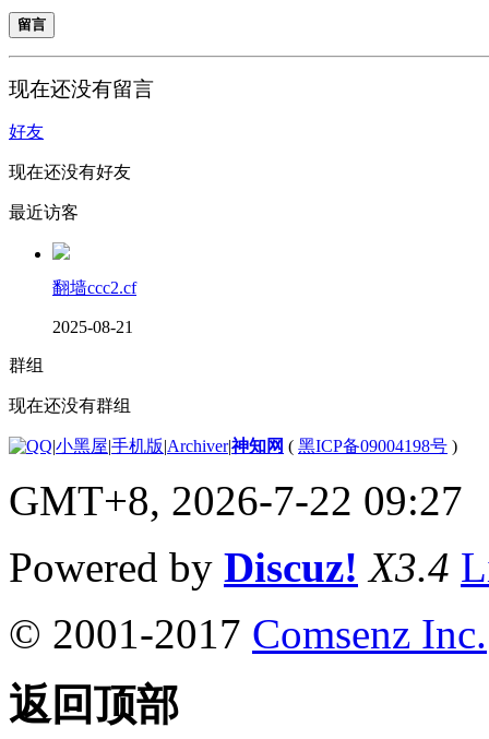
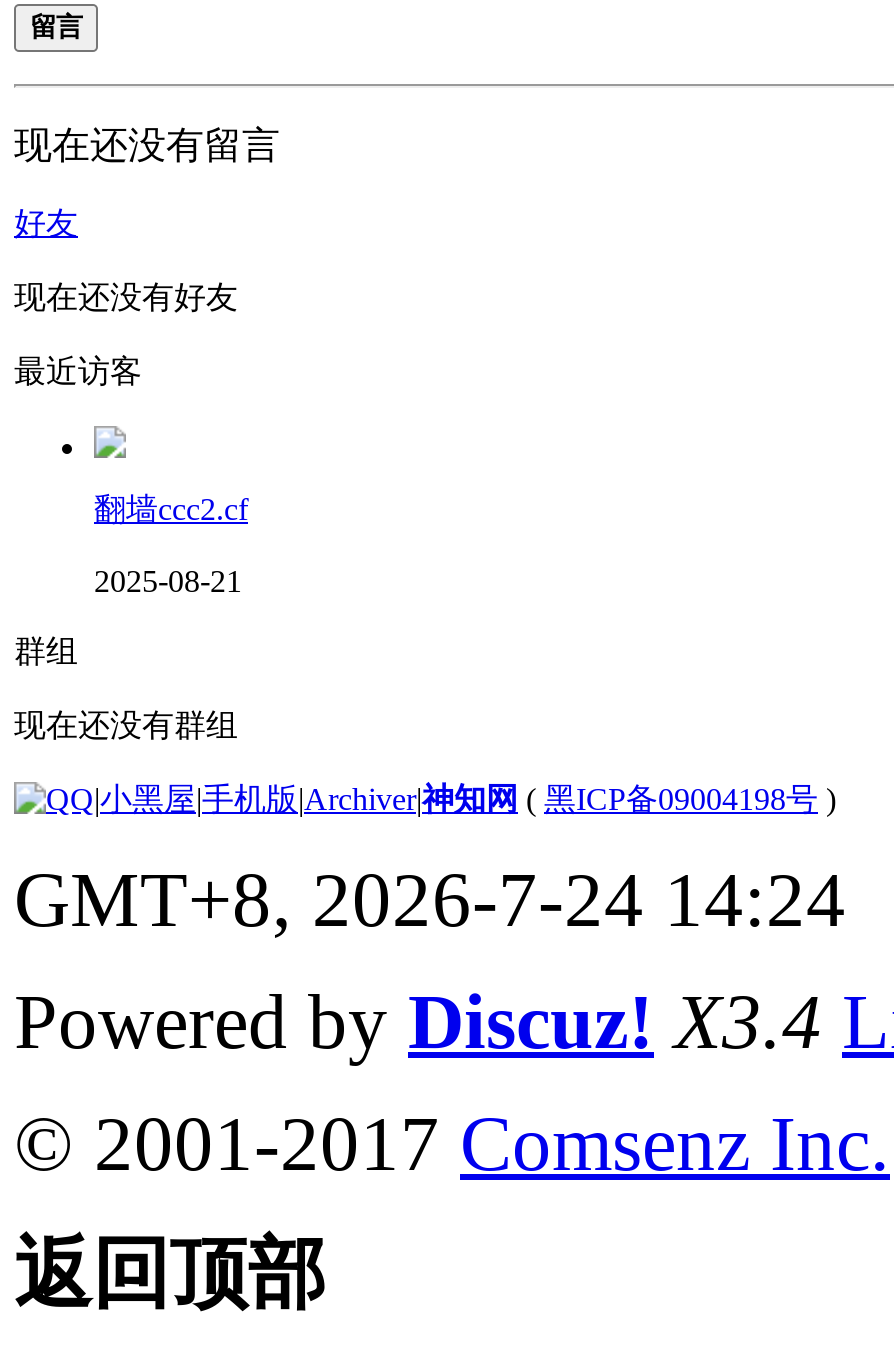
- GMT+8, 2026-7-22 09:27
+ GMT+8, 2026-7-24 14:24
